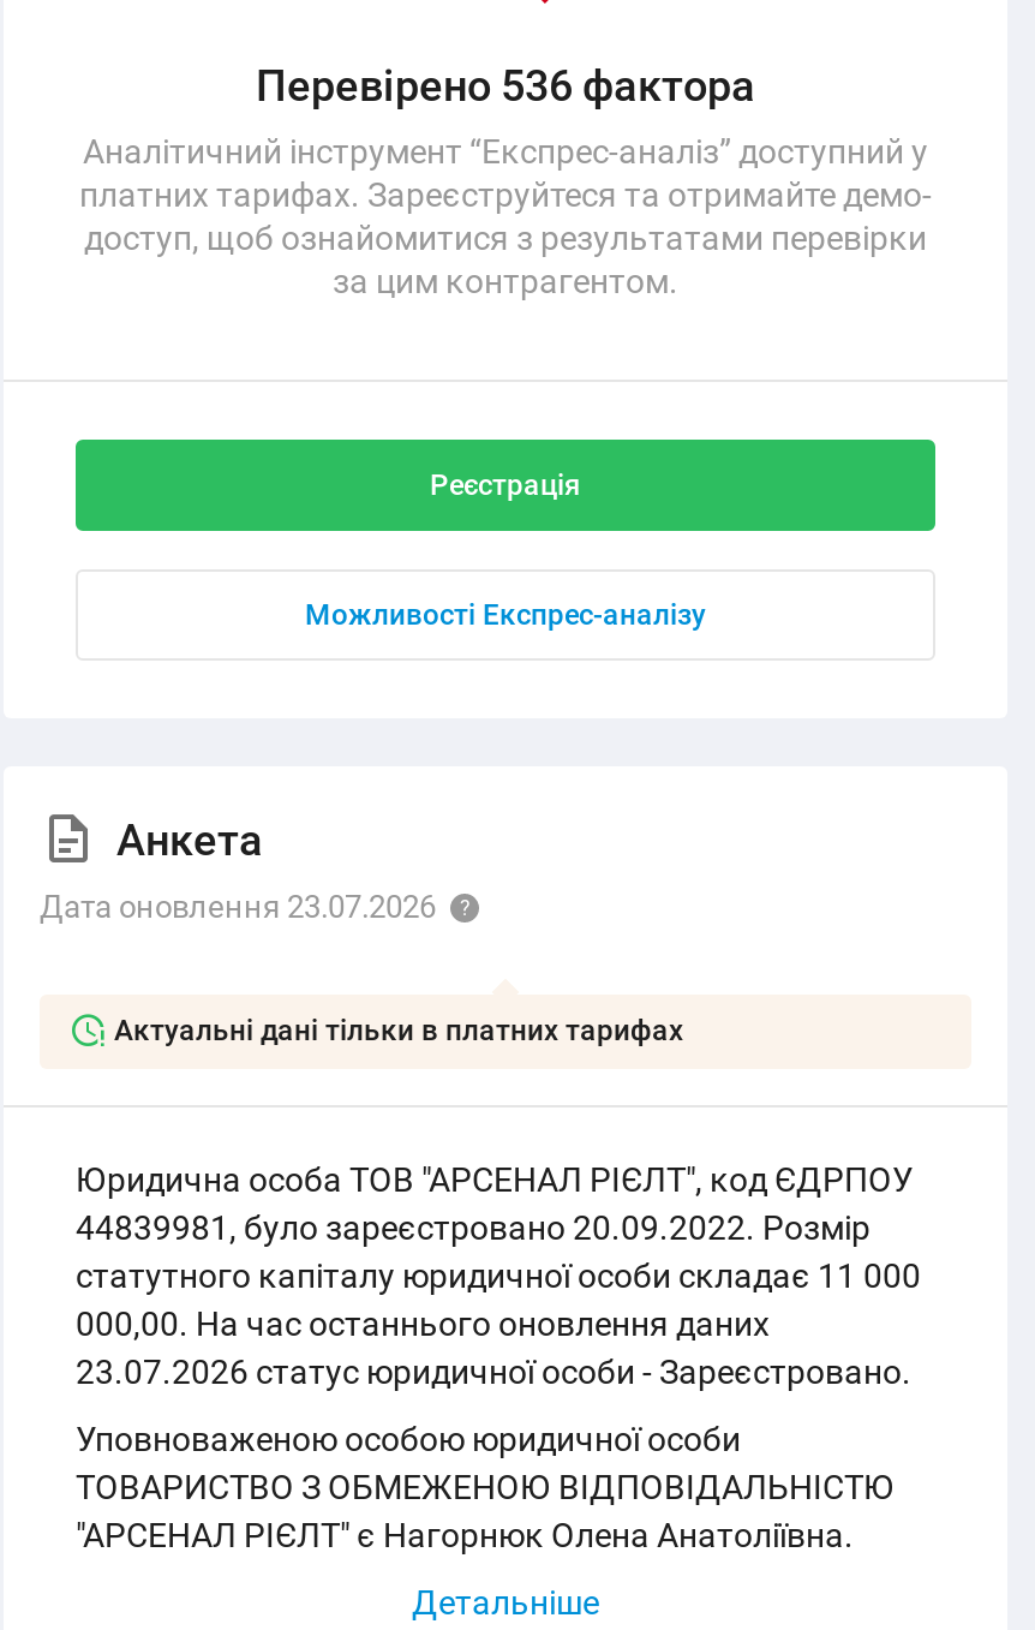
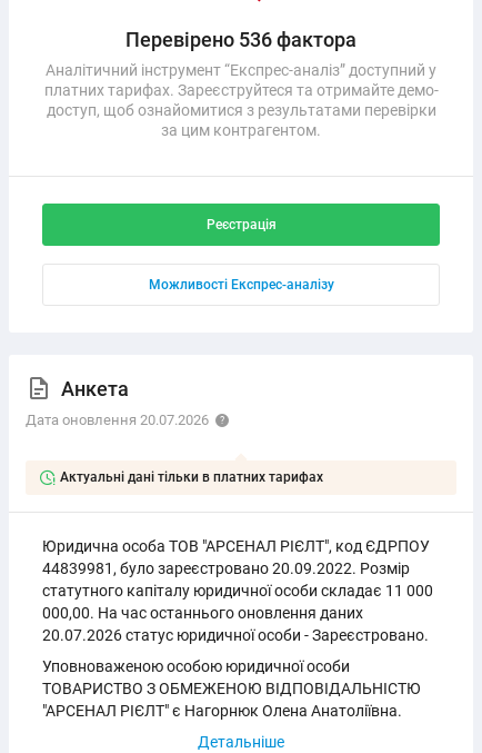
- Дата оновлення 23.07.2026
+ Дата оновлення 20.07.2026

- 23.07.2026 статус юридичної особи - Зареєстровано.
+ 20.07.2026 статус юридичної особи - Зареєстровано.
